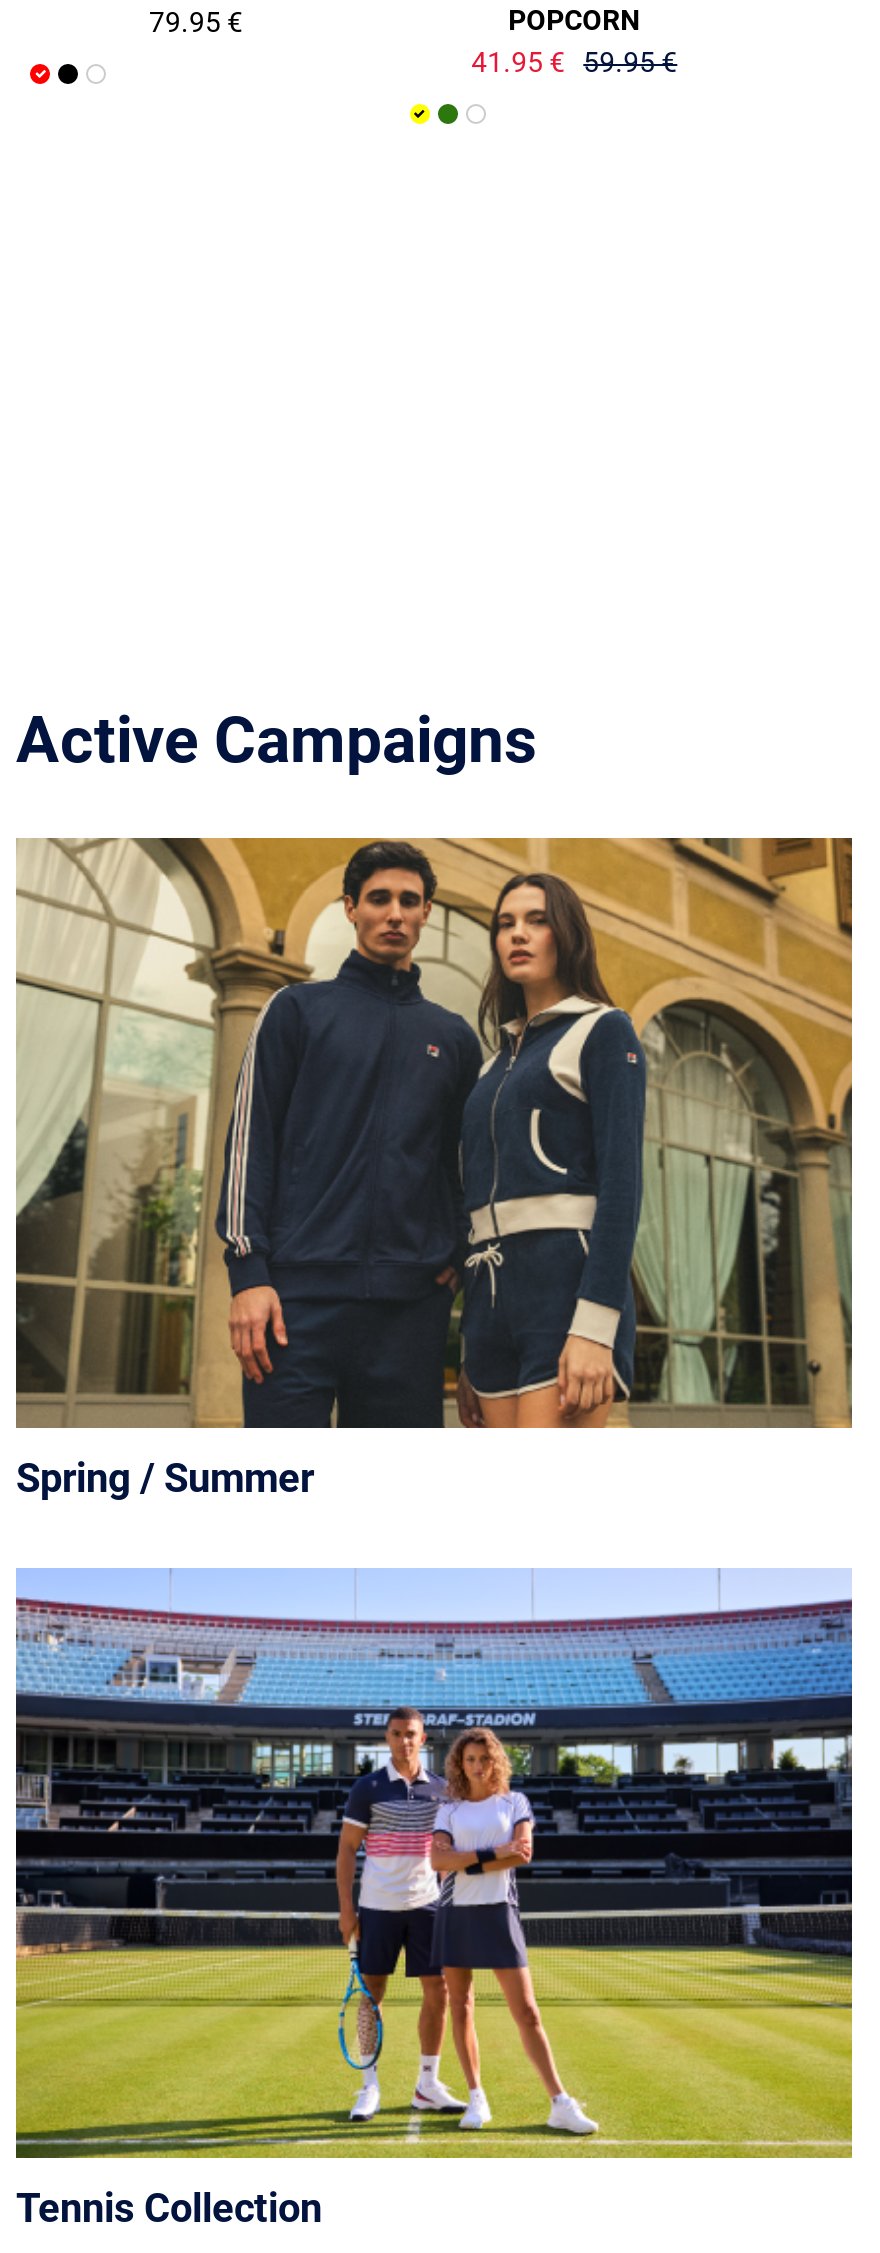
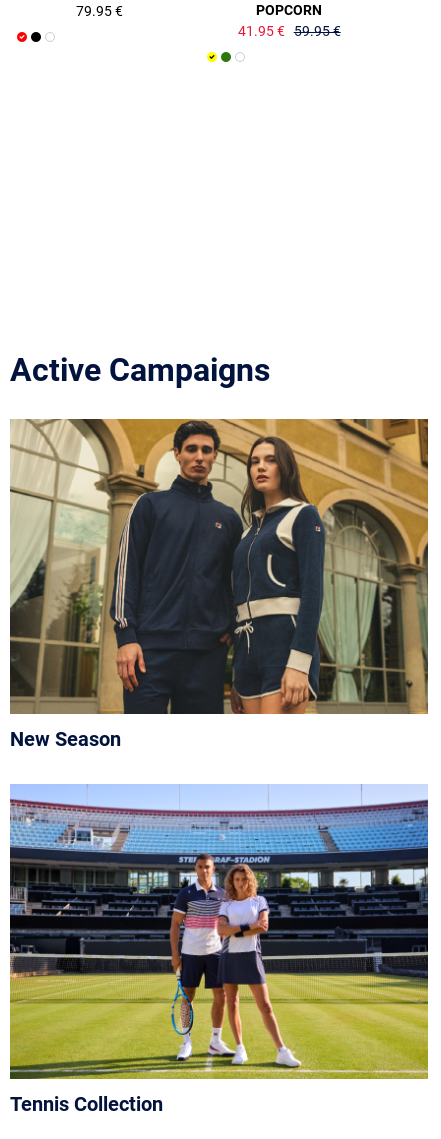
- Spring / Summer
+ New Season
